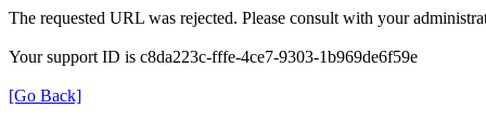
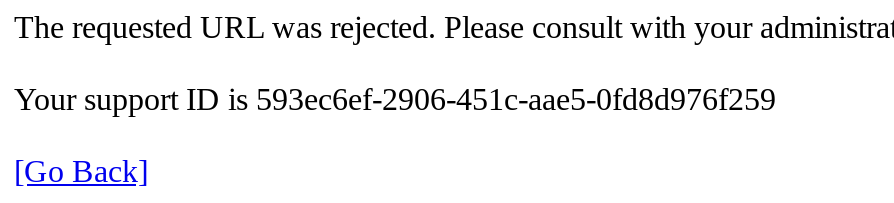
- Your support ID is c8da223c-fffe-4ce7-9303-1b969de6f59e
+ Your support ID is 593ec6ef-2906-451c-aae5-0fd8d976f259
